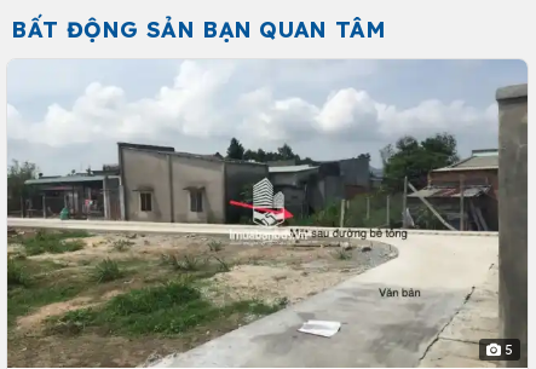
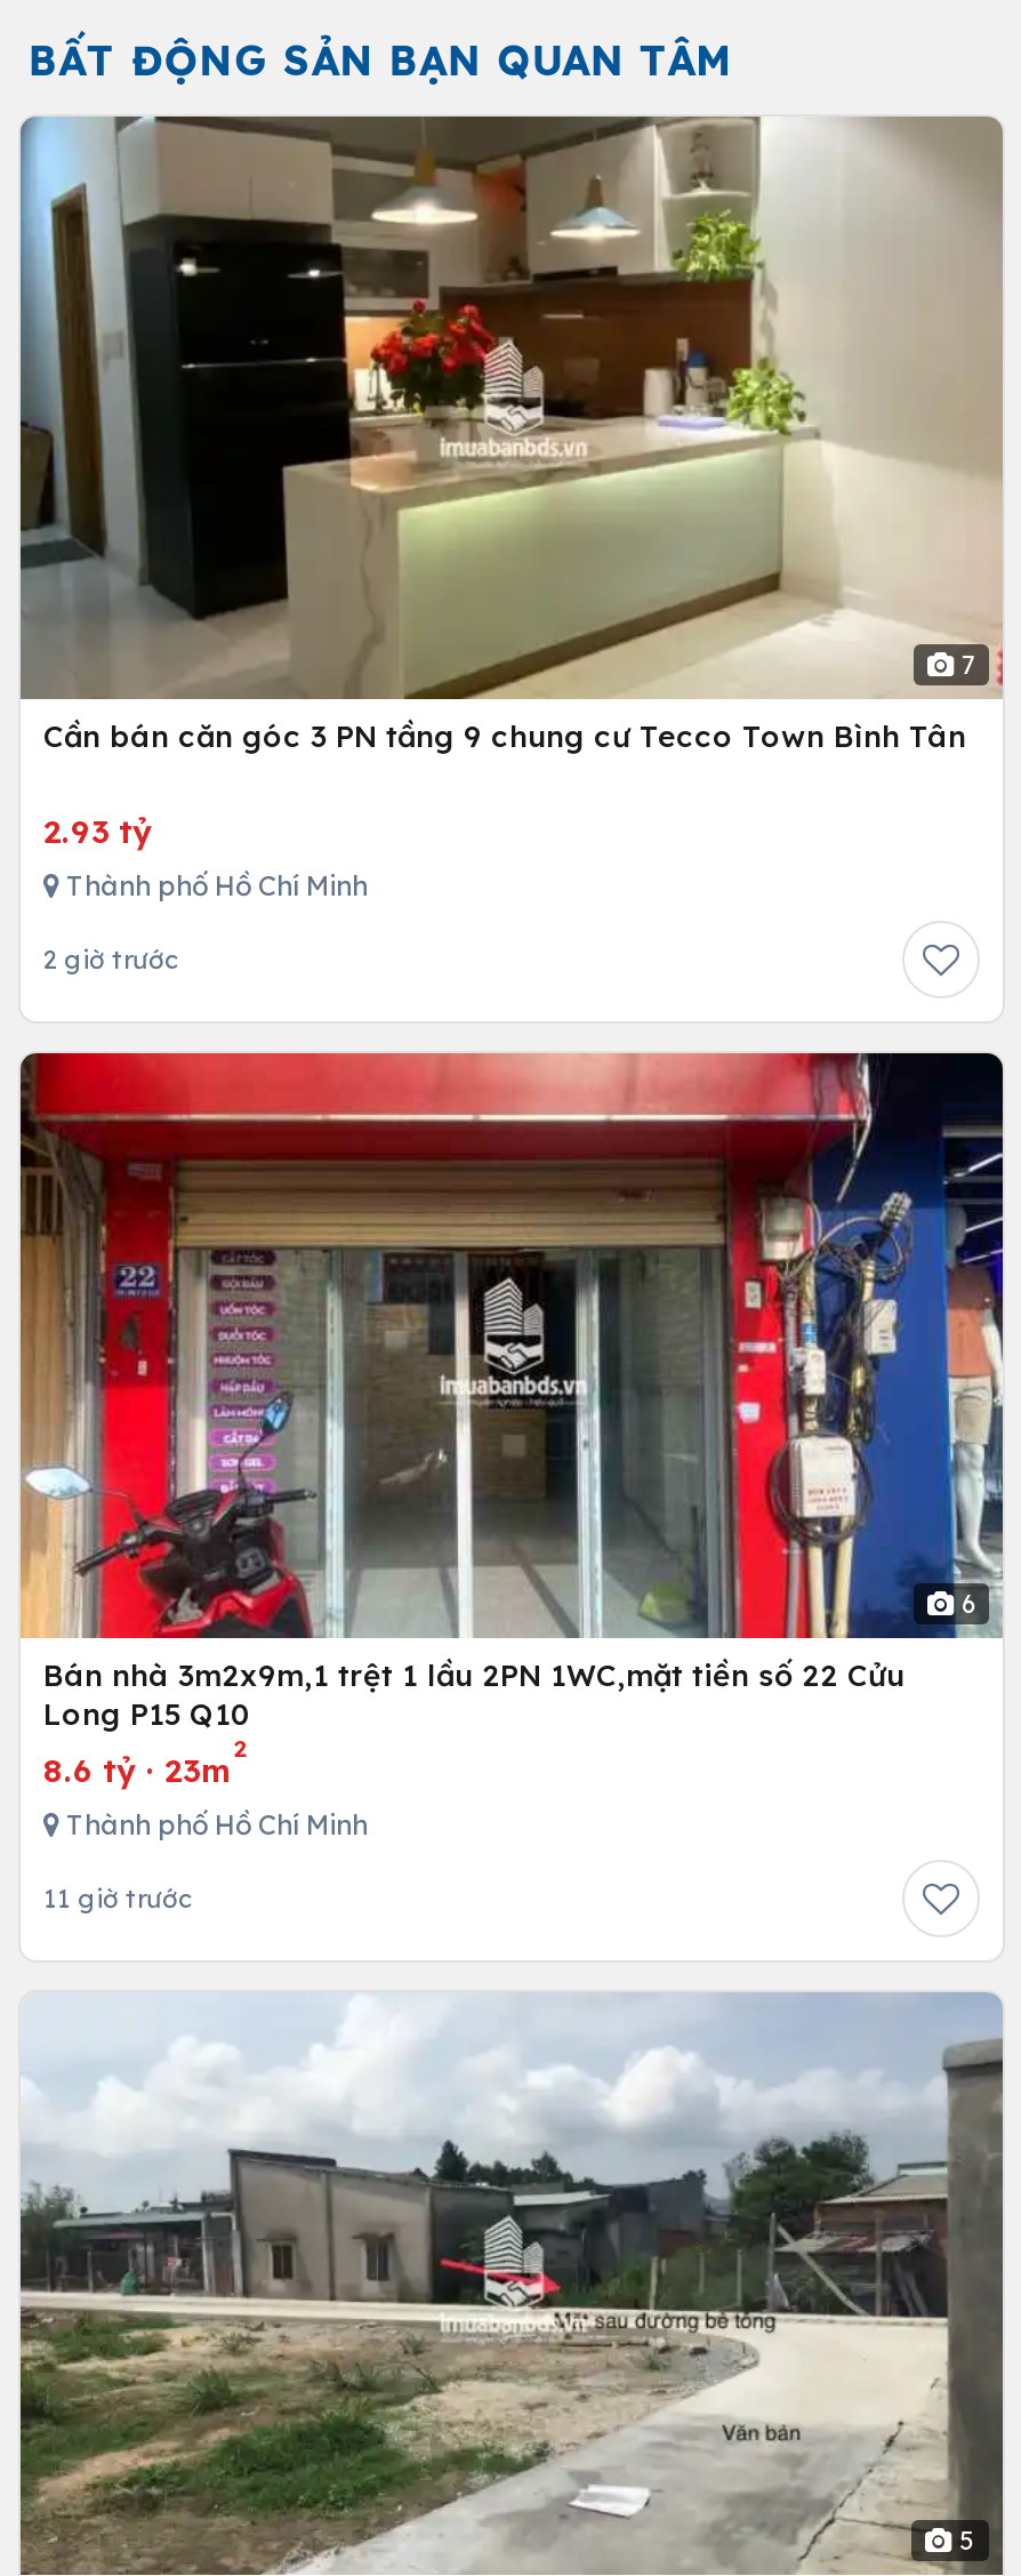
+ [image]
+ 7
+ Cần bán căn góc 3 PN tầng 9 chung cư Tecco Town Bình Tân
+ 2.93 tỷ
+ Thành phố Hồ Chí Minh
+ 2 giờ trước

+ [image]
+ 6
+ Bán nhà 3m2x9m,1 trệt 1 lầu 2PN 1WC,mặt tiền số 22 Cửu
+ Long P15 Q10
+ 8.6 tỷ · 23m

+ 2
+ Thành phố Hồ Chí Minh
+ 11 giờ trước
